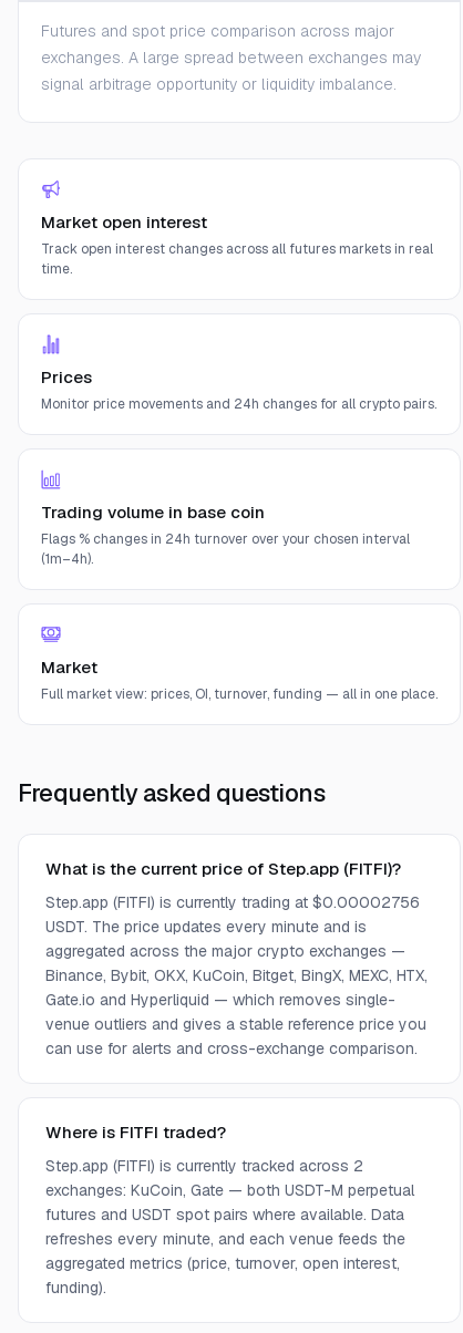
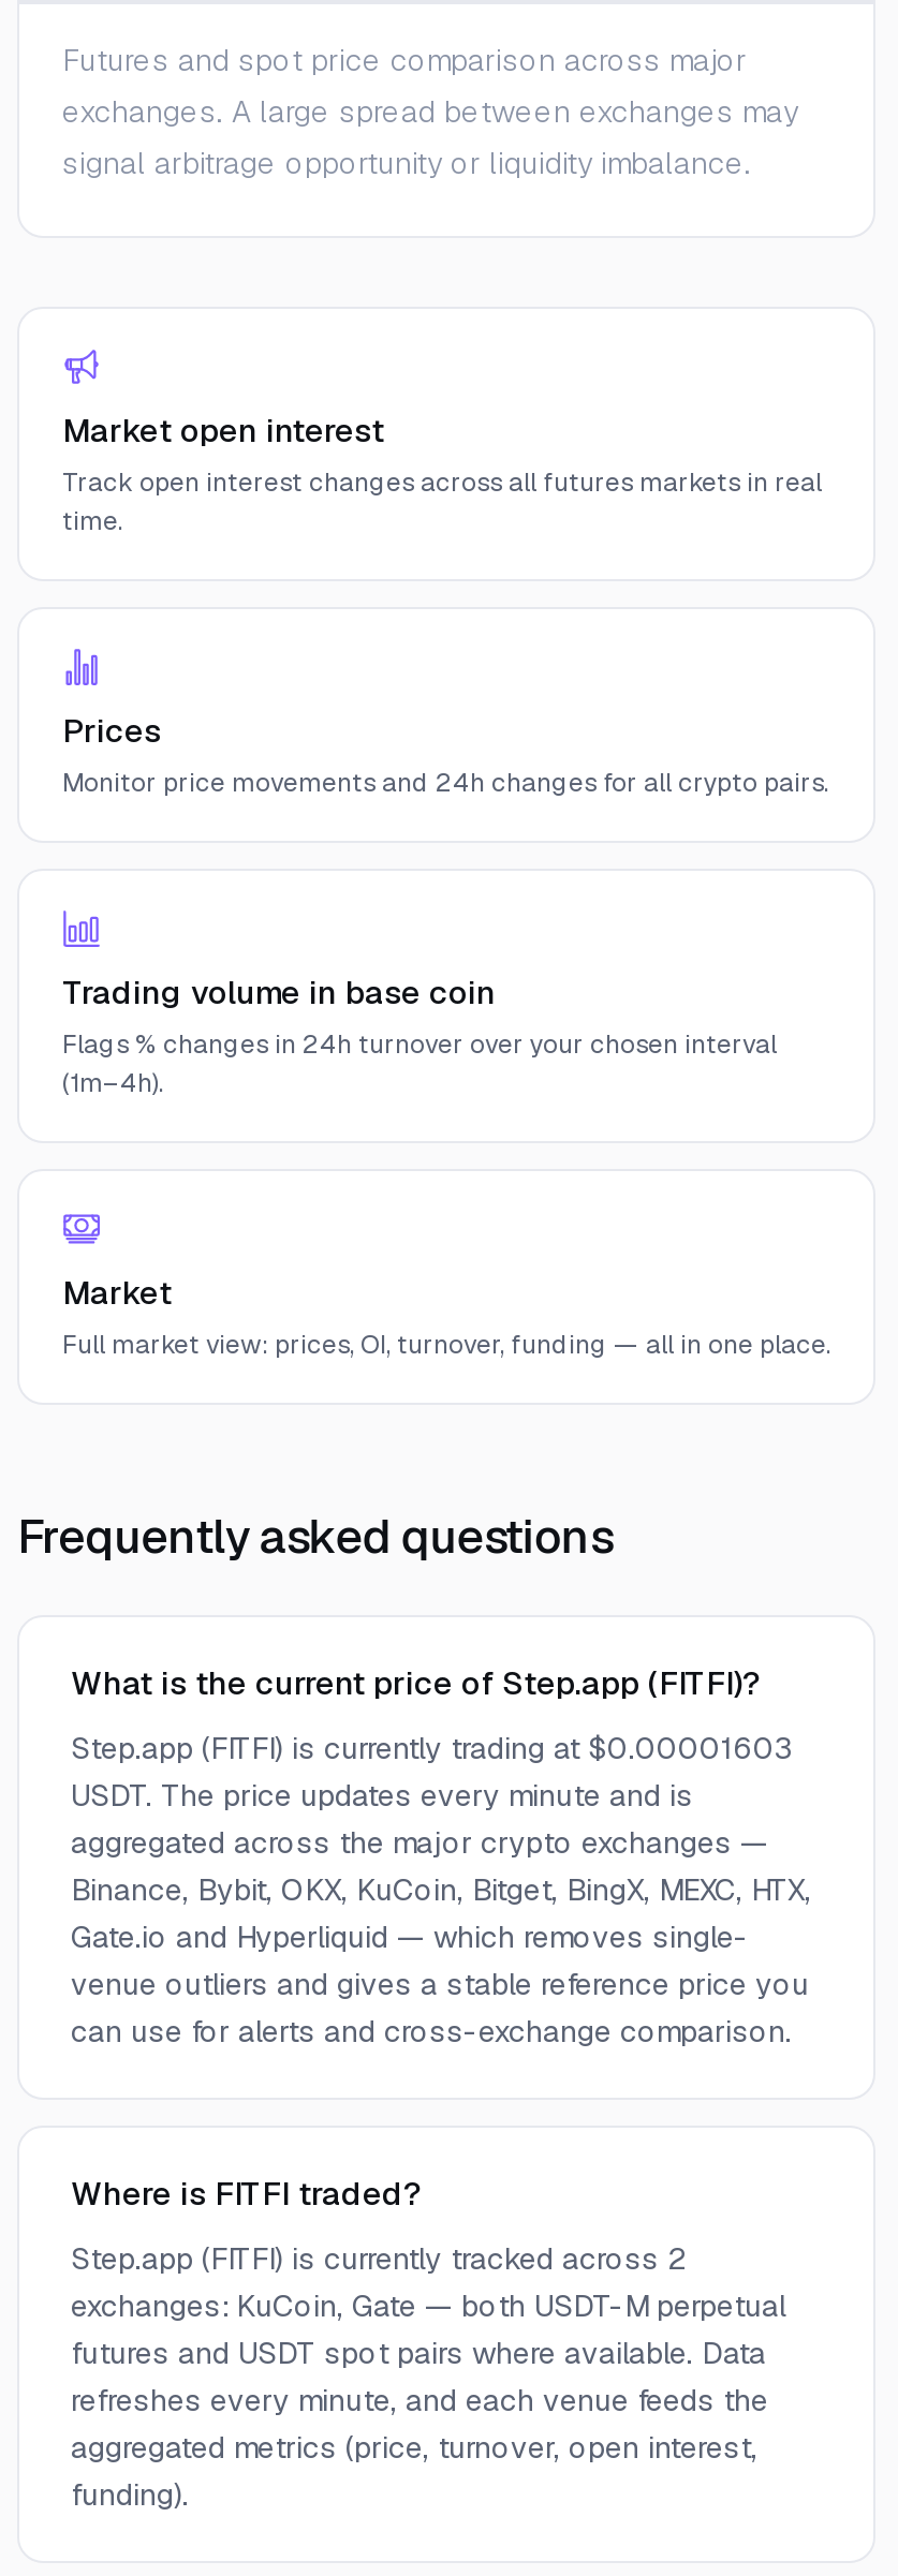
- Step.app (FITFI) is currently trading at $0.00002756
+ Step.app (FITFI) is currently trading at $0.00001603
